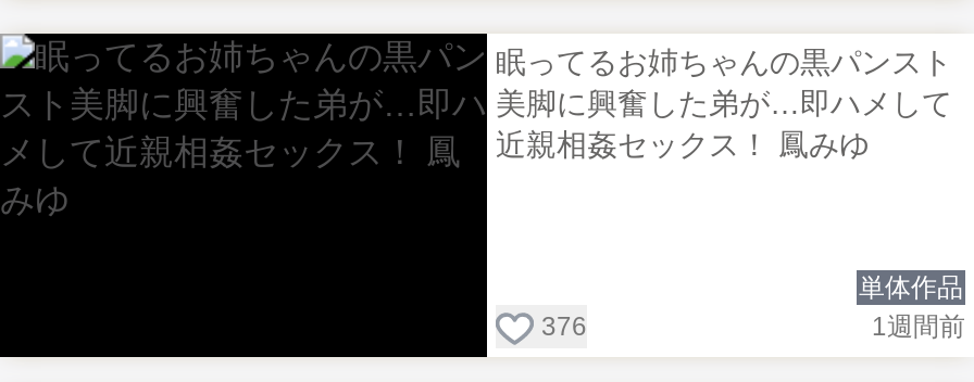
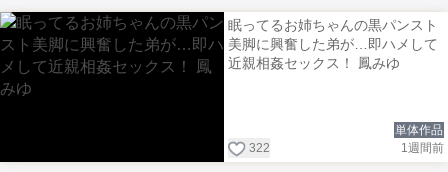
- 376
+ 322
